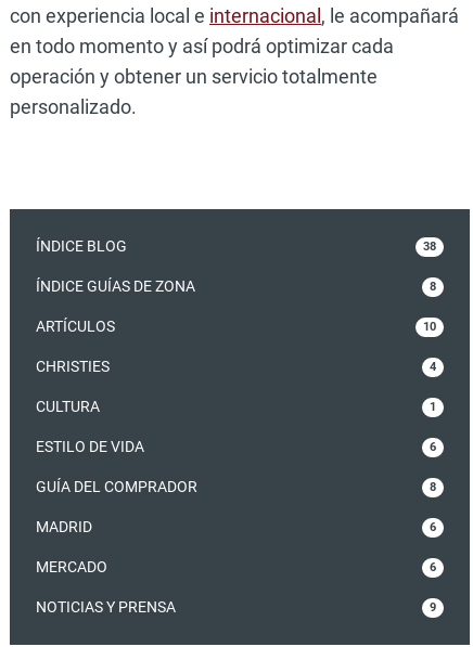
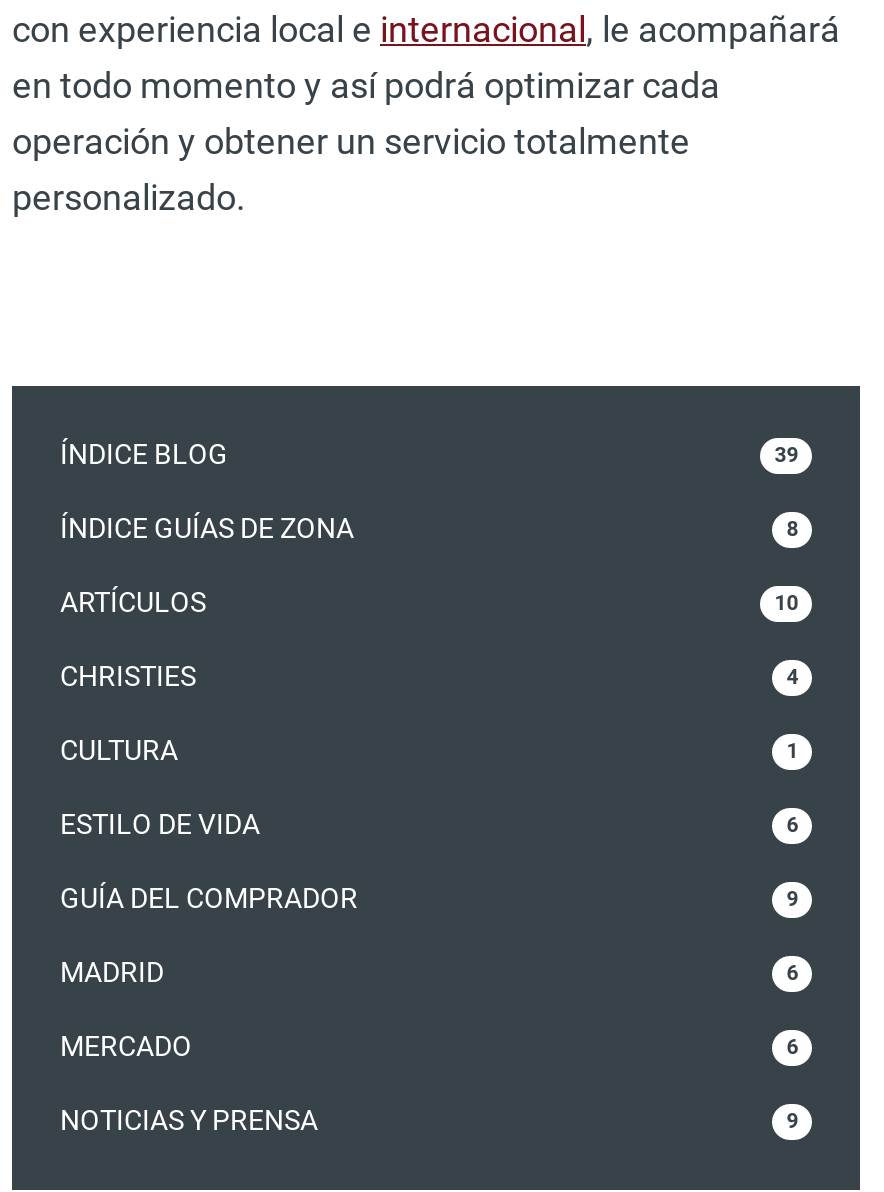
- 38
+ 39

- 8
+ 9
